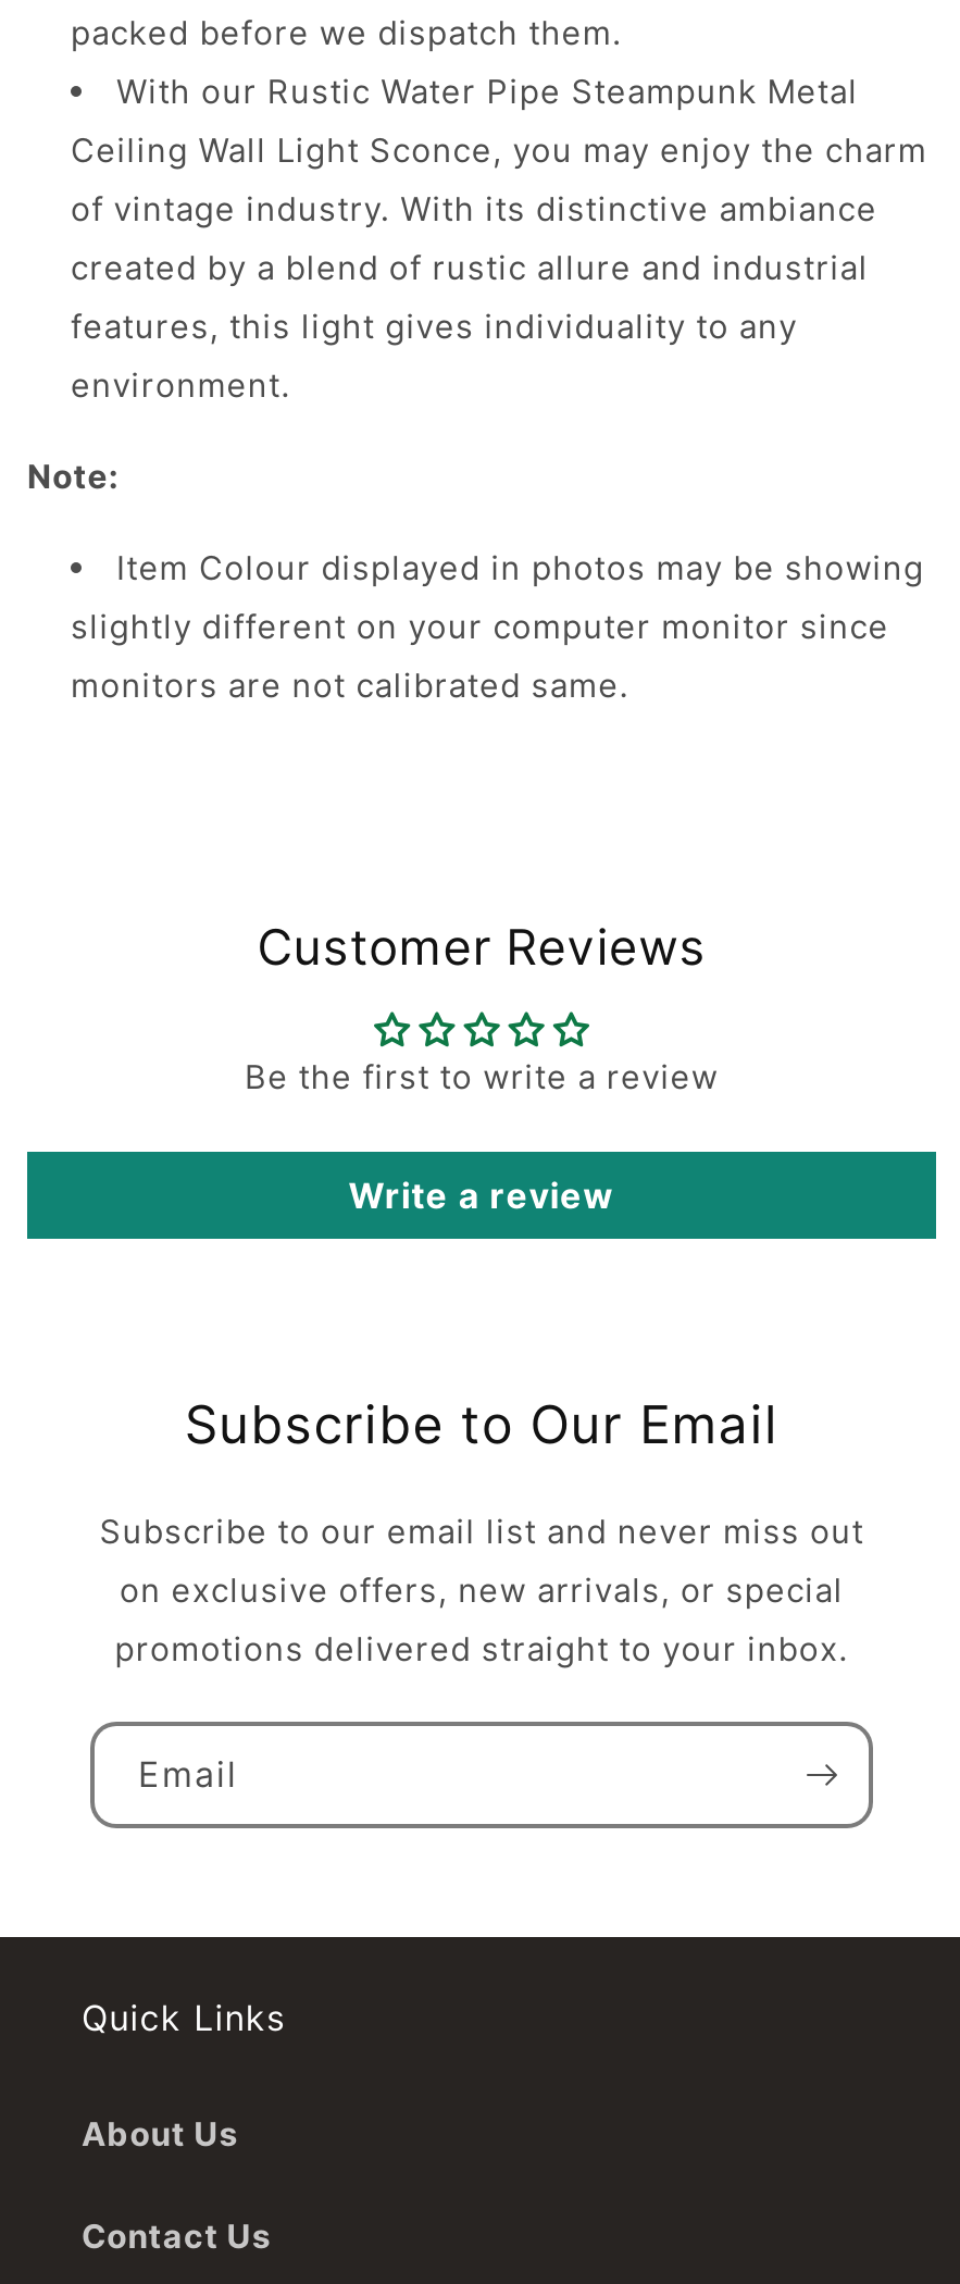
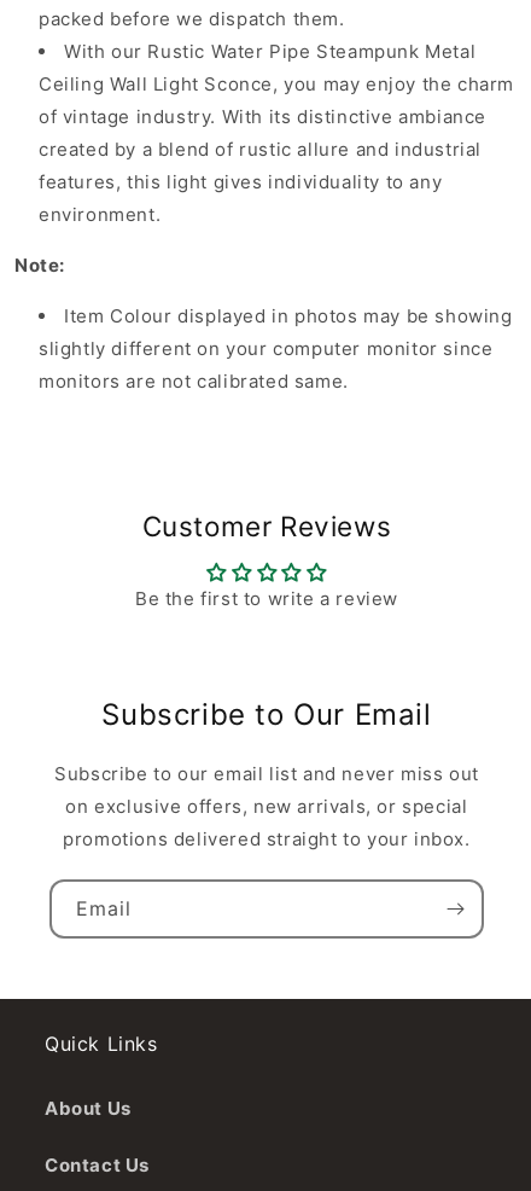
- Write a review
